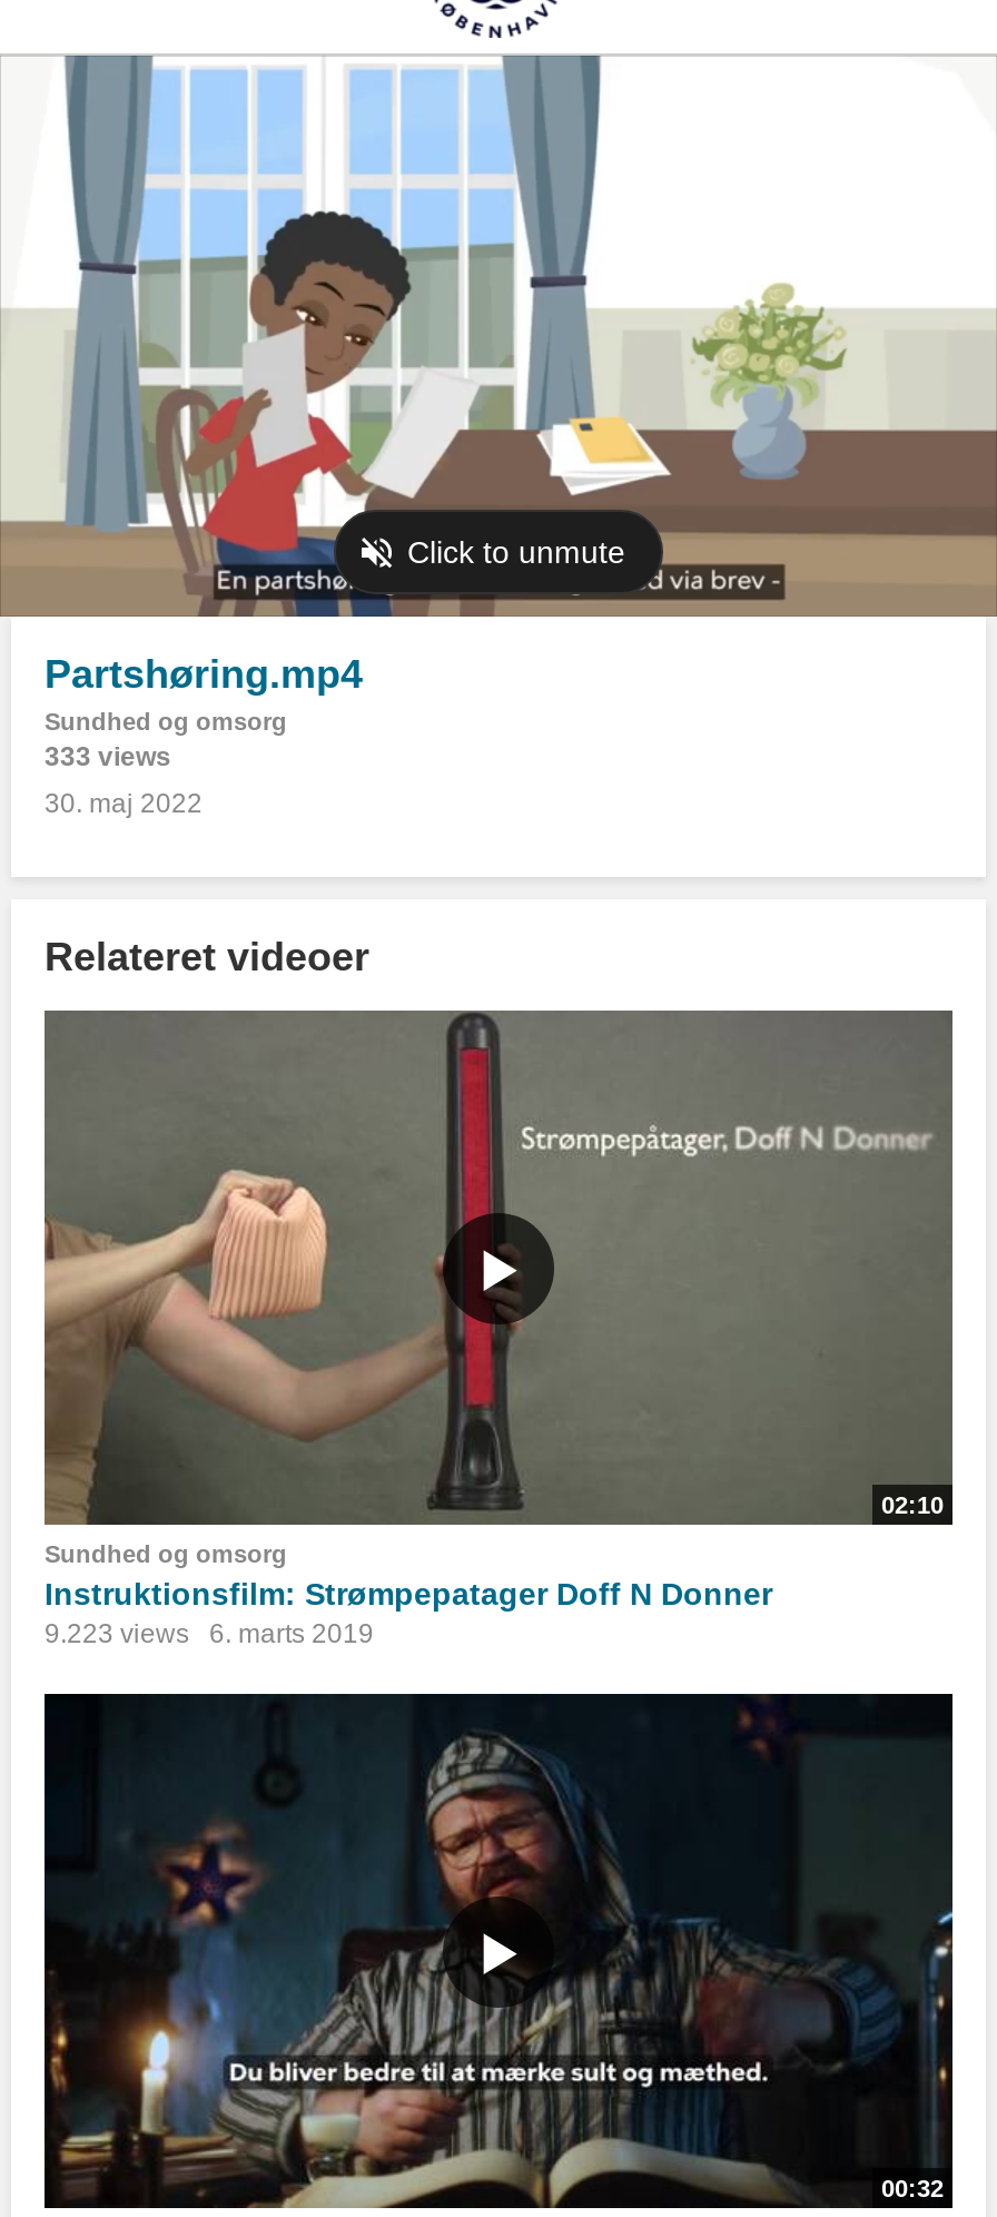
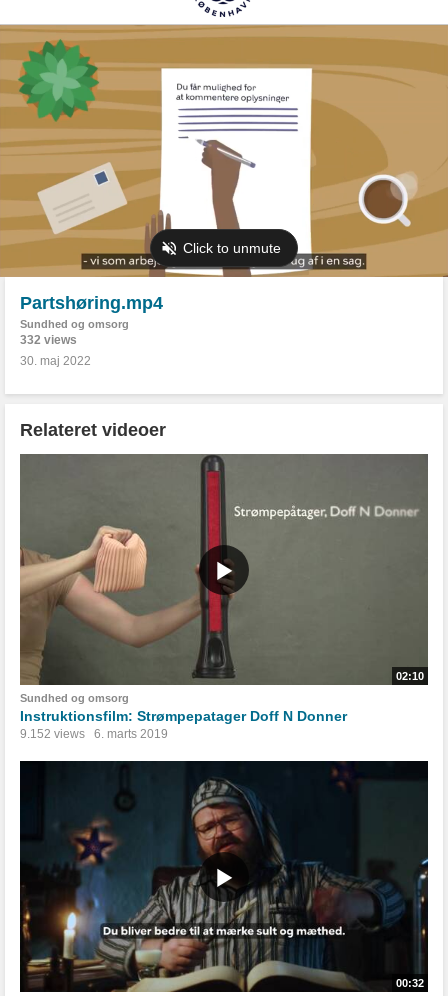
- [image]
+ [image]

- 333 views
+ 332 views

- 9.223 views 6. marts 2019
+ 9.152 views 6. marts 2019
